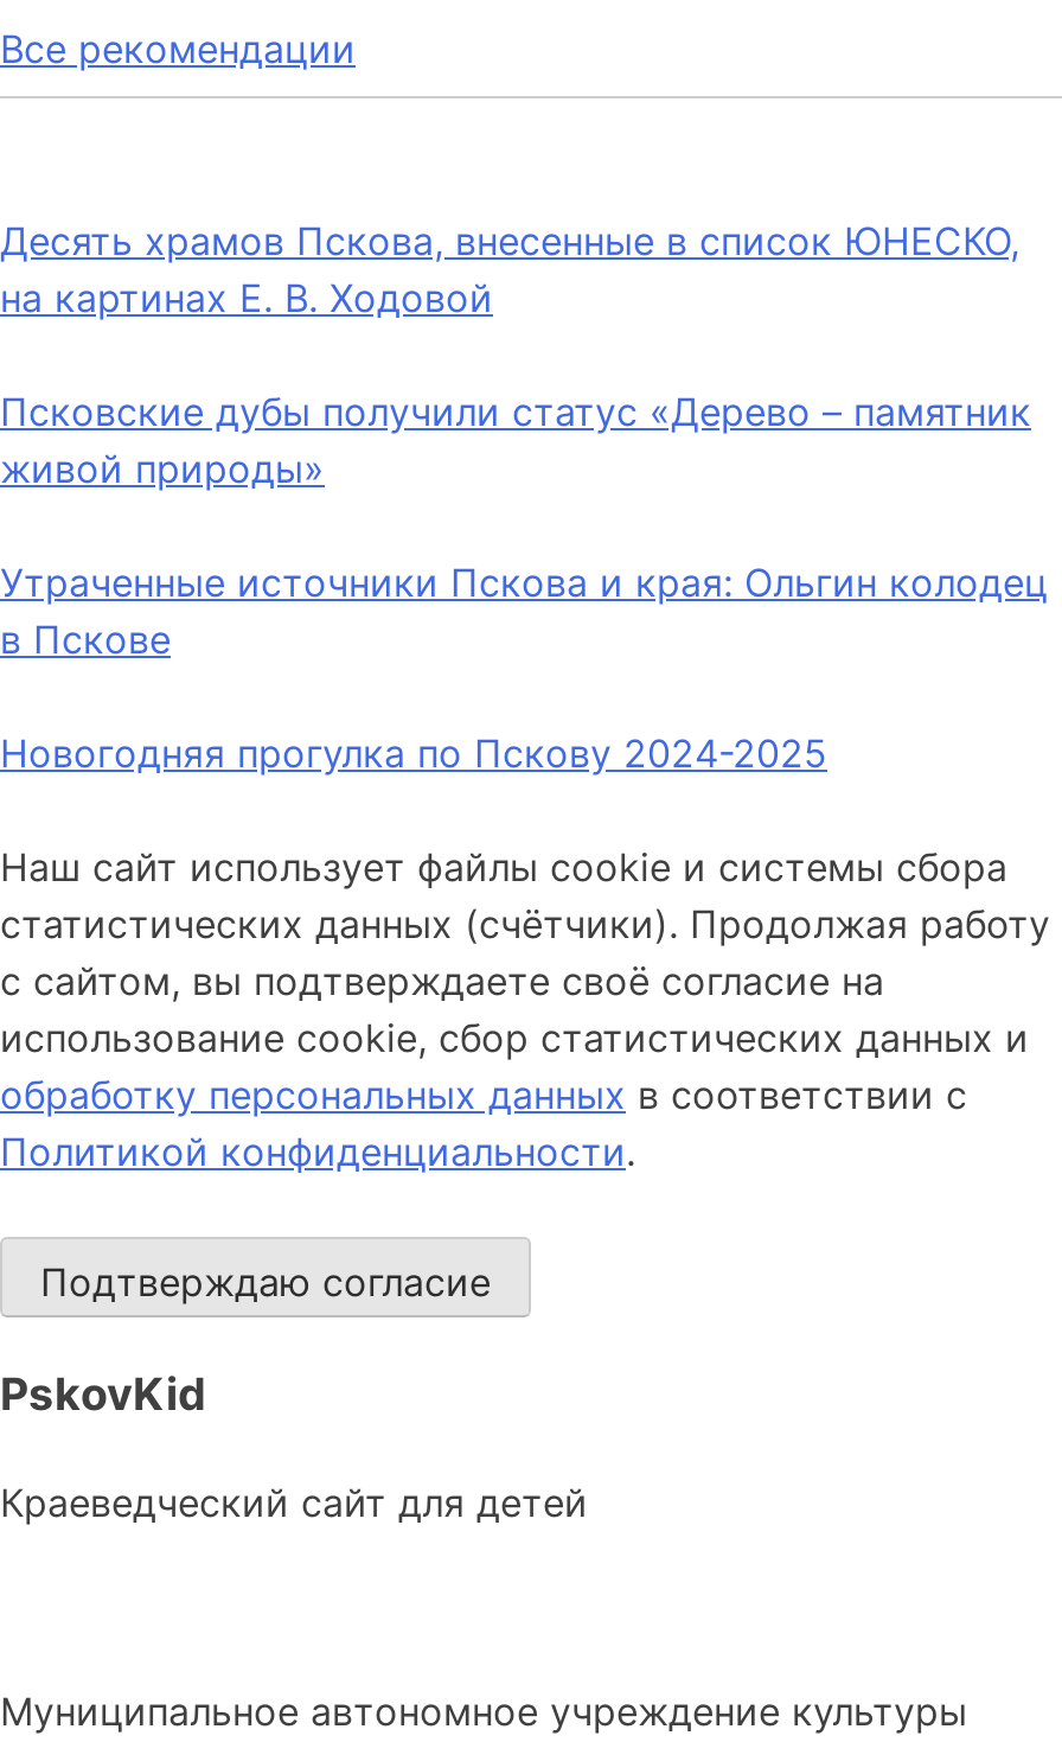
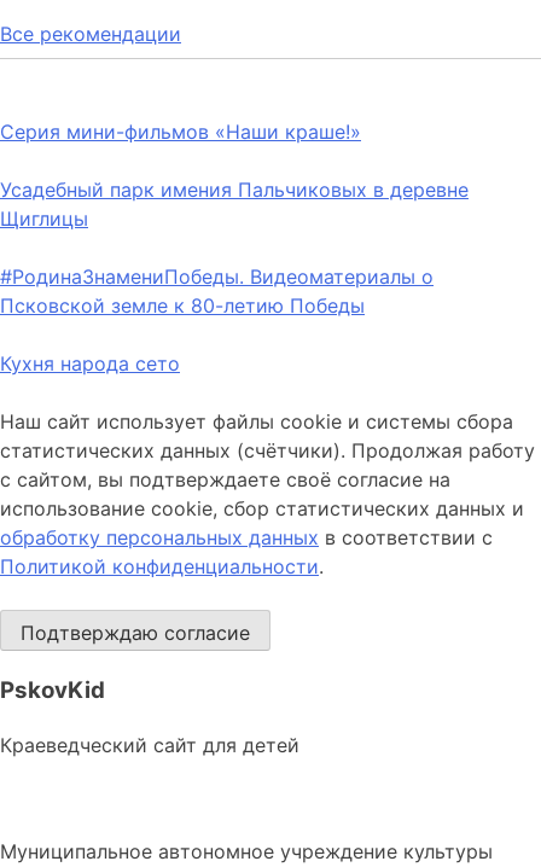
- Десять храмов Пскова, внесенные в список ЮНЕСКО,
- на картинах Е. В. Ходовой
+ Серия мини-фильмов «Наши краше!»

- Псковские дубы получили статус «Дерево – памятник
- живой природы»
+ Усадебный парк имения Пальчиковых в деревне
+ Щиглицы

- Утраченные источники Пскова и края: Ольгин колодец
- в Пскове
+ #РодинаЗнамениПобеды. Видеоматериалы о
+ Псковской земле к 80-летию Победы

- Новогодняя прогулка по Пскову 2024-2025
+ Кухня народа cето
